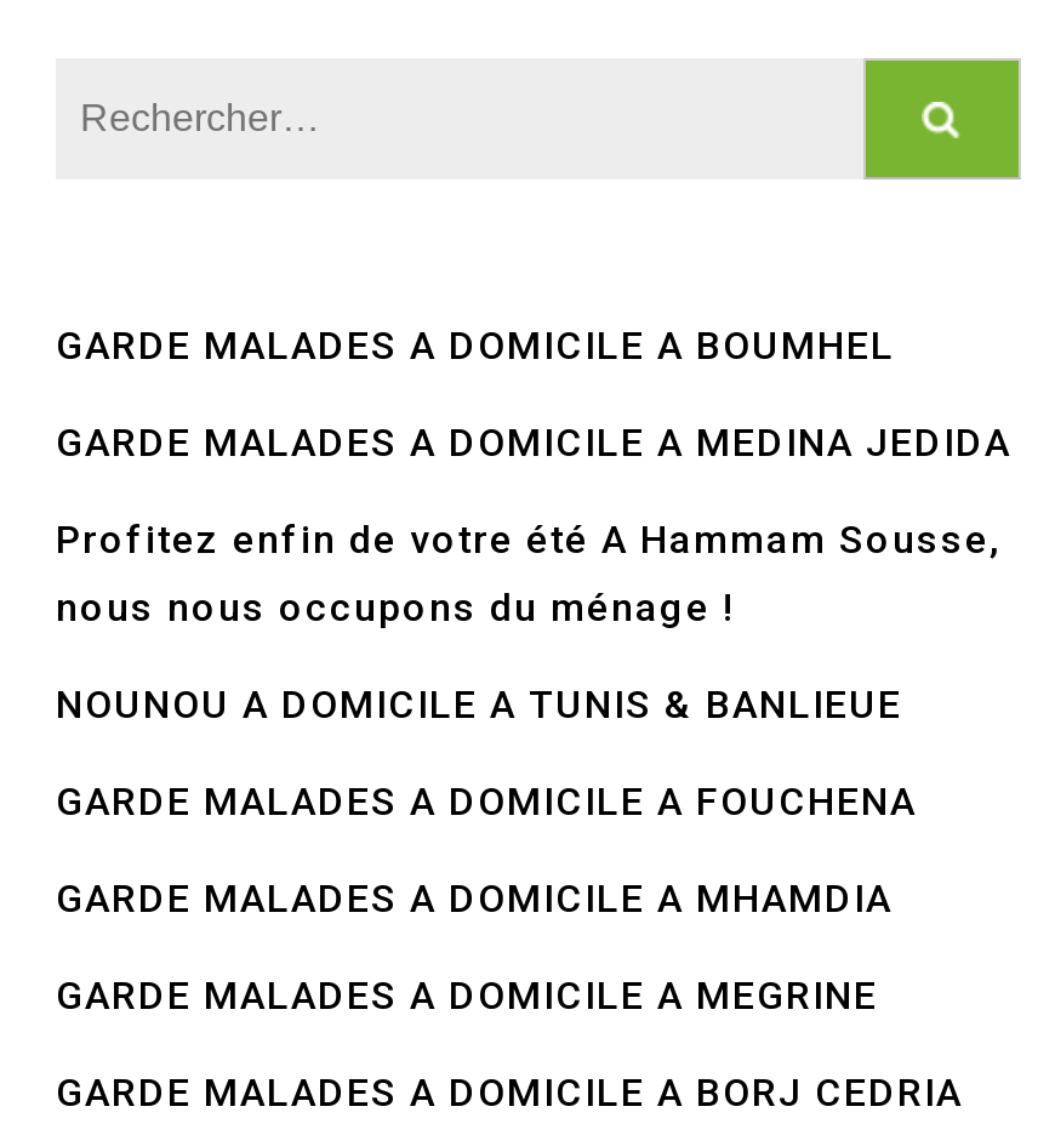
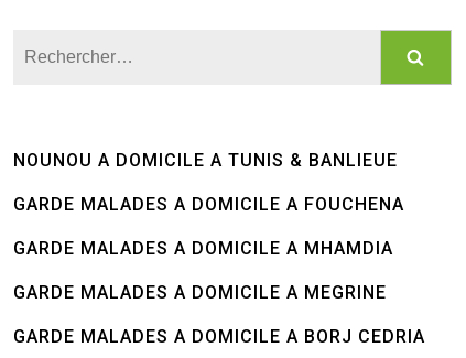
- GARDE MALADES A DOMICILE A BOUMHEL
- GARDE MALADES A DOMICILE A MEDINA JEDIDA
- Profitez enfin de votre été A Hammam Sousse,
- nous nous occupons du ménage !
